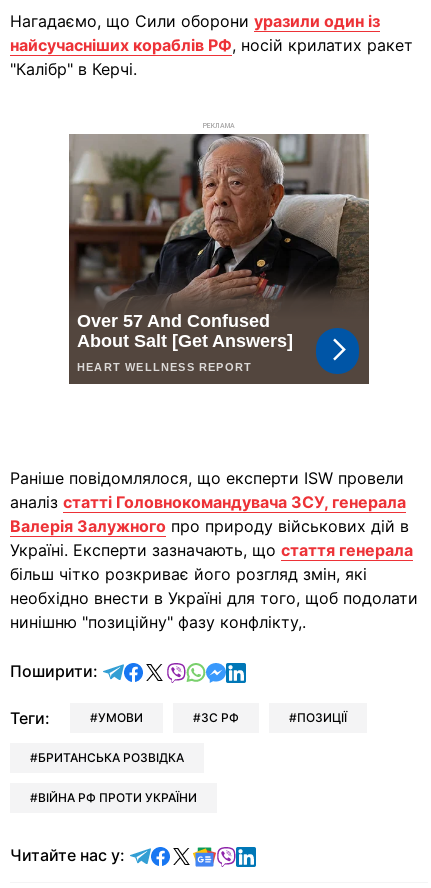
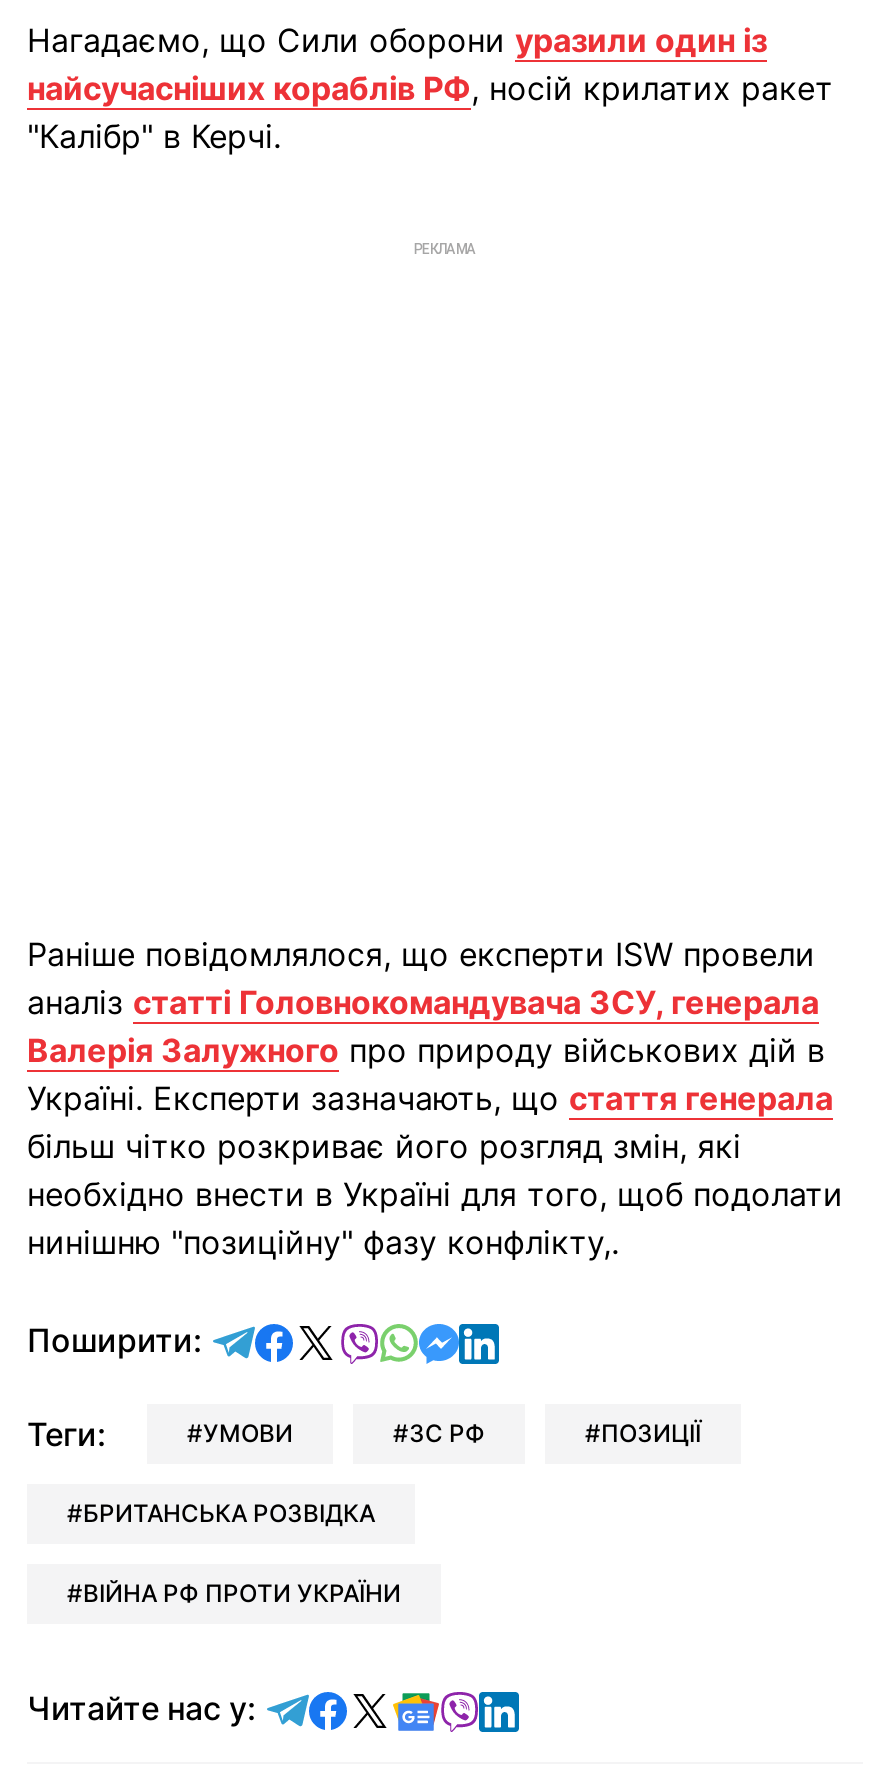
- [image]
